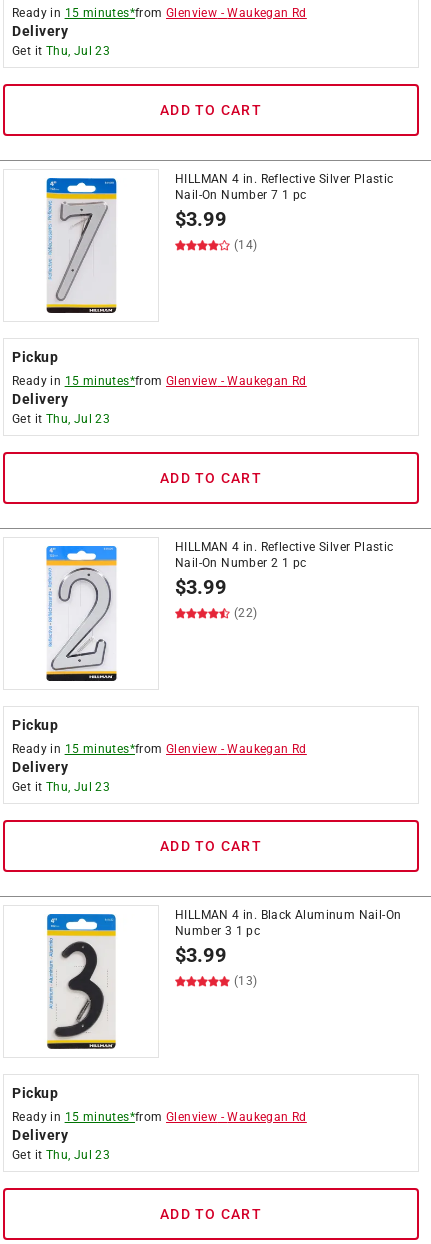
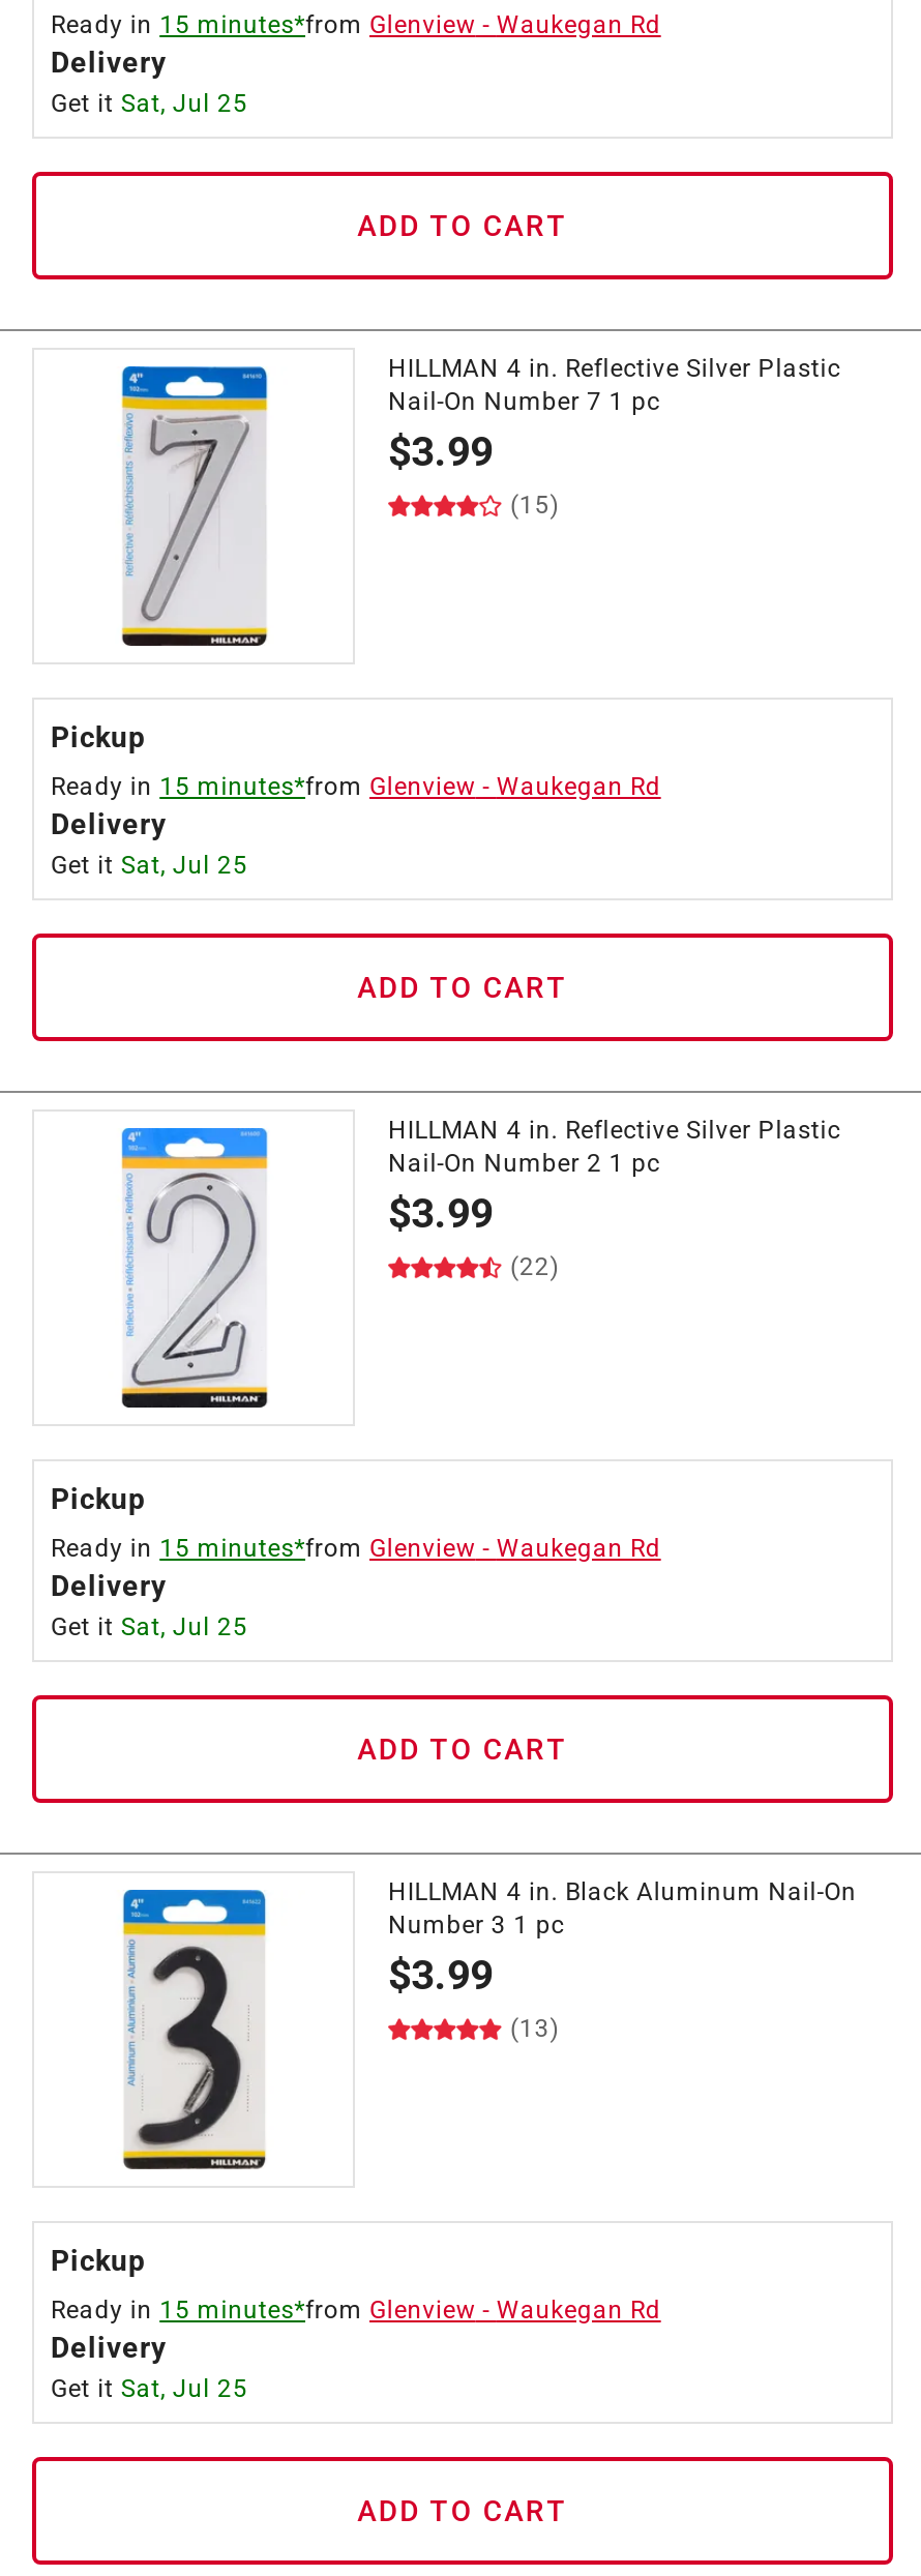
- Get it Thu, Jul 23
+ Get it Sat, Jul 25

- (14)
+ (15)

- Get it Thu, Jul 23
+ Get it Sat, Jul 25

- Get it Thu, Jul 23
+ Get it Sat, Jul 25

- Get it Thu, Jul 23
+ Get it Sat, Jul 25
